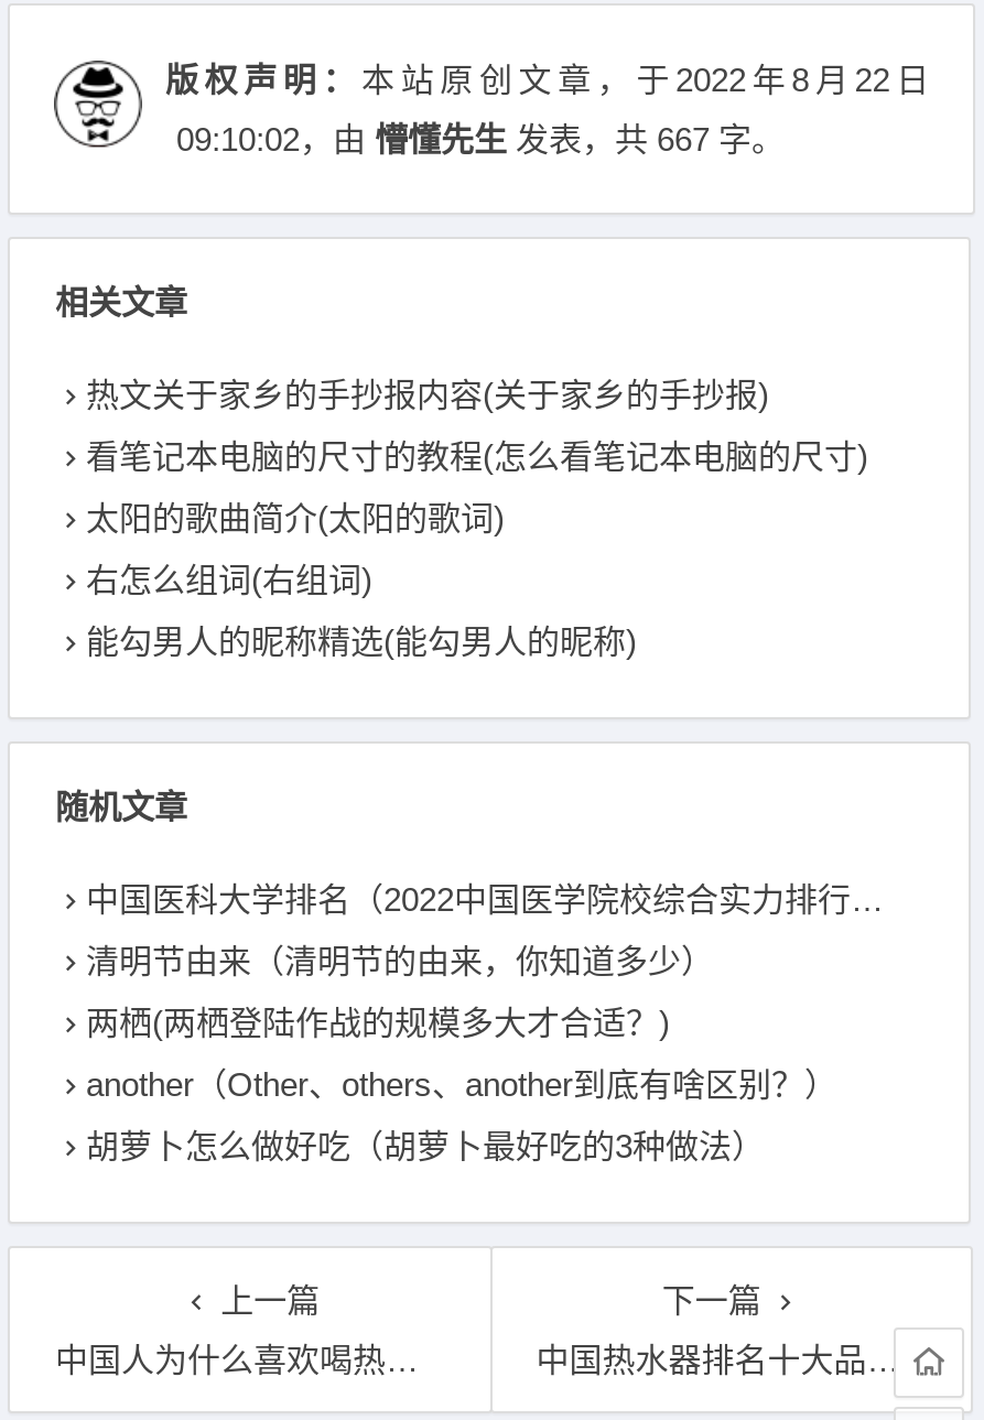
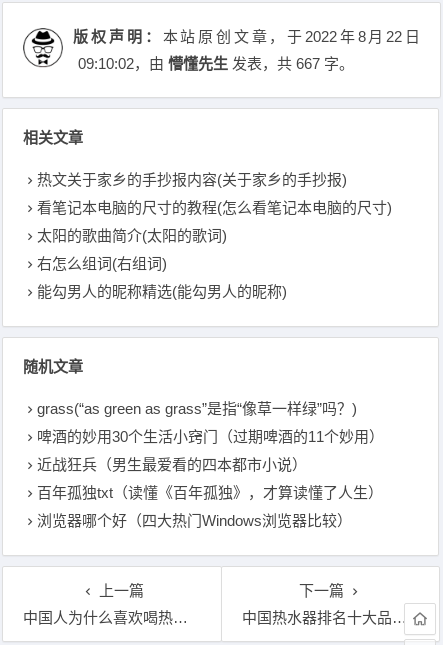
- 中国医科大学排名（2022中国医学院校综合实力排行榜）
+ grass(“as green as grass”是指“像草一样绿”吗？)

- 清明节由来（清明节的由来，你知道多少）
+ 啤酒的妙用30个生活小窍门（过期啤酒的11个妙用）

- 两栖(两栖登陆作战的规模多大才合适？)
+ 近战狂兵（男生最爱看的四本都市小说）

- another（Other、others、another到底有啥区别？）
+ 百年孤独txt（读懂《百年孤独》，才算读懂了人生）

- 胡萝卜怎么做好吃（胡萝卜最好吃的3种做法）
+ 浏览器哪个好（四大热门Windows浏览器比较）
